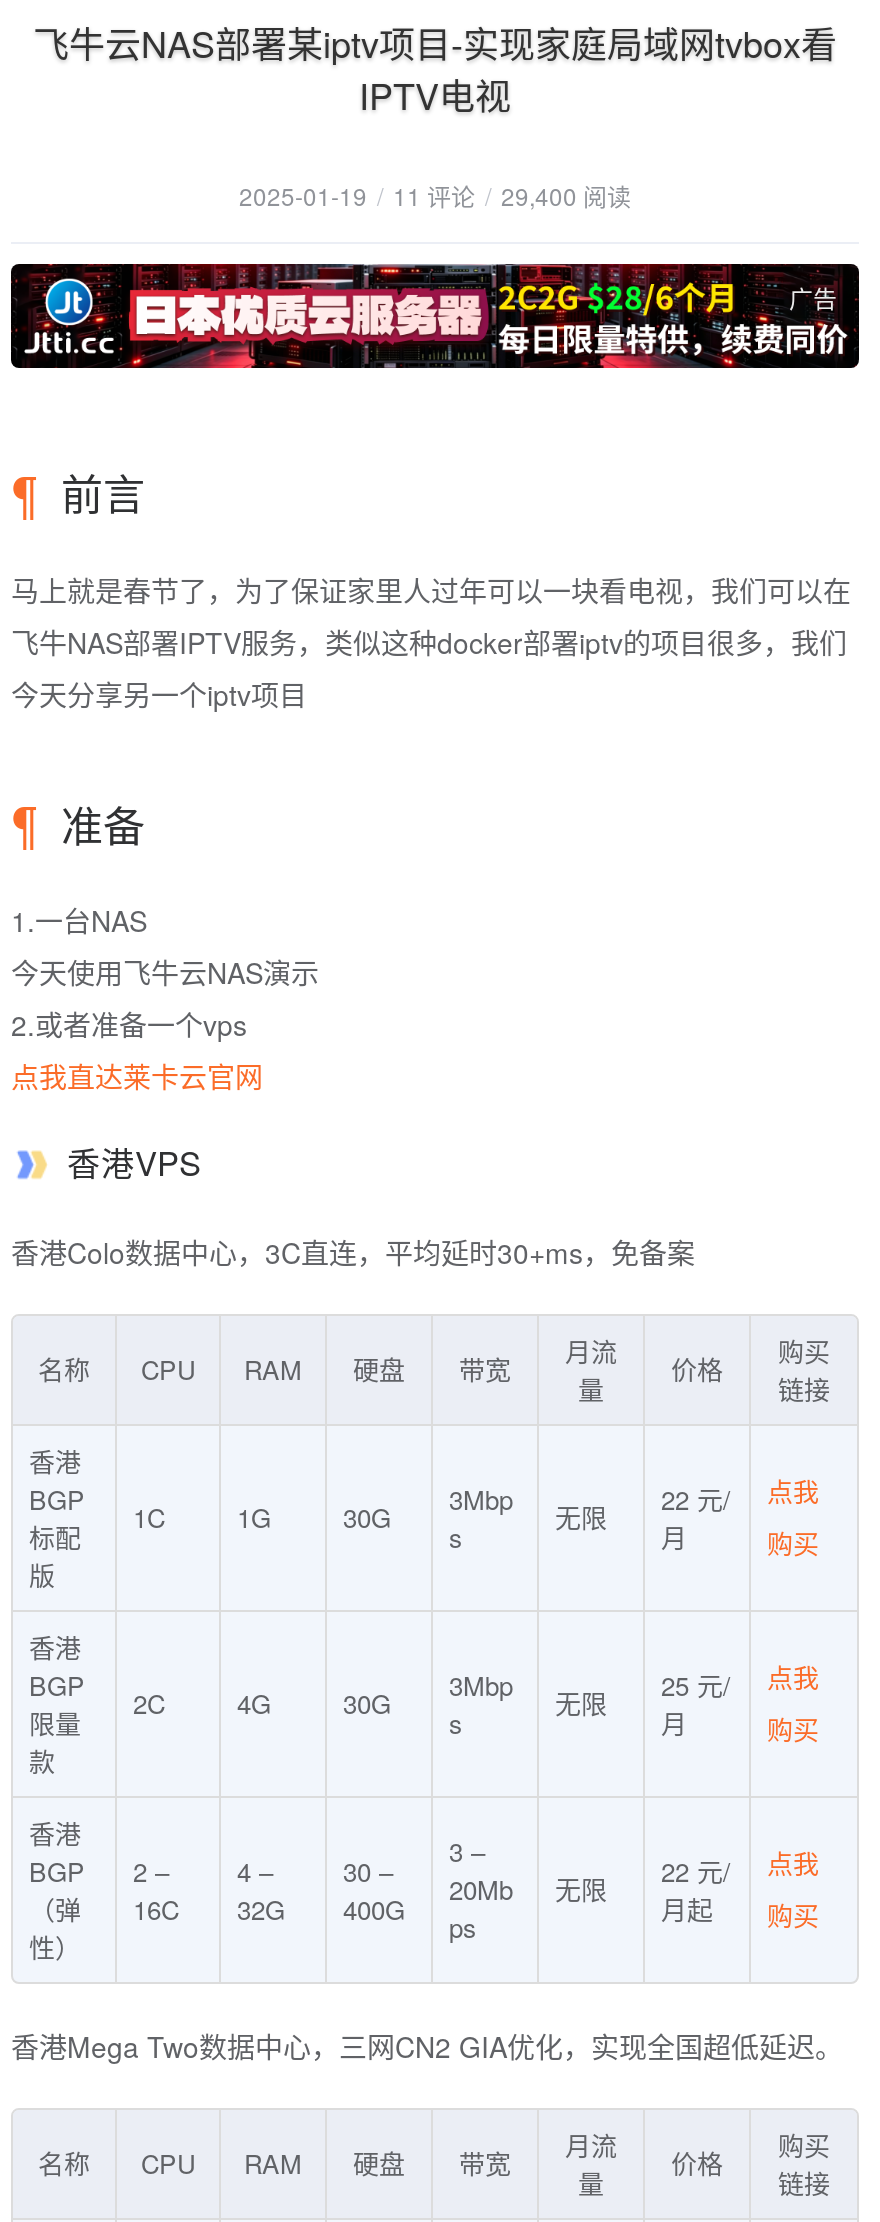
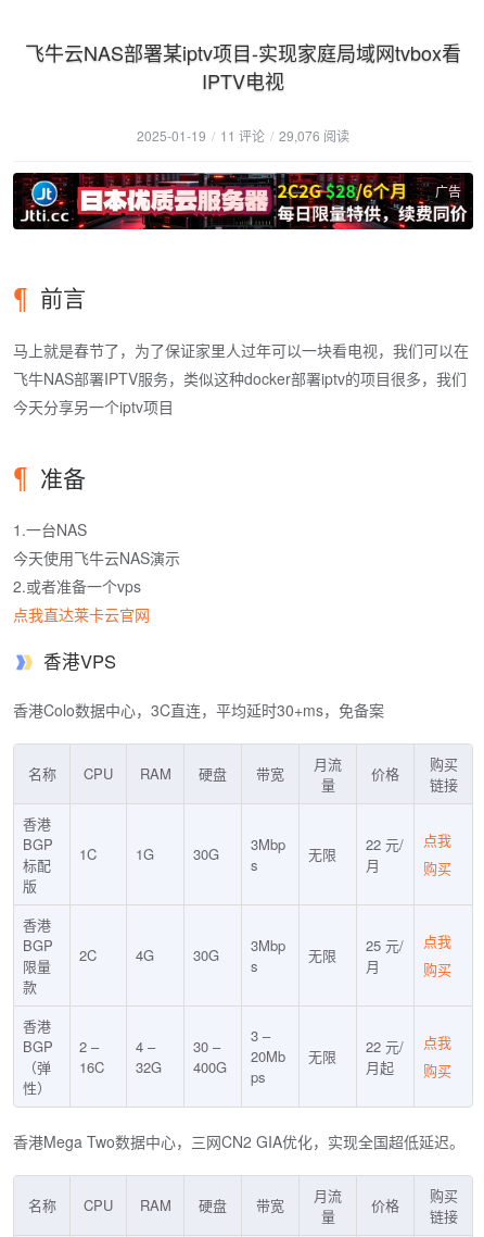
- 2025-01-19 / 11 评论 / 29,400 阅读
+ 2025-01-19 / 11 评论 / 29,076 阅读
